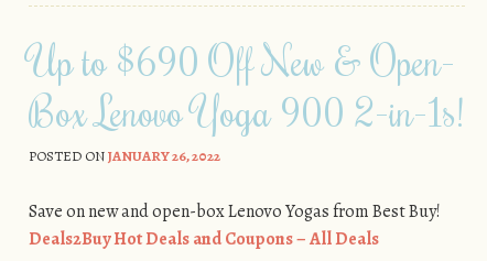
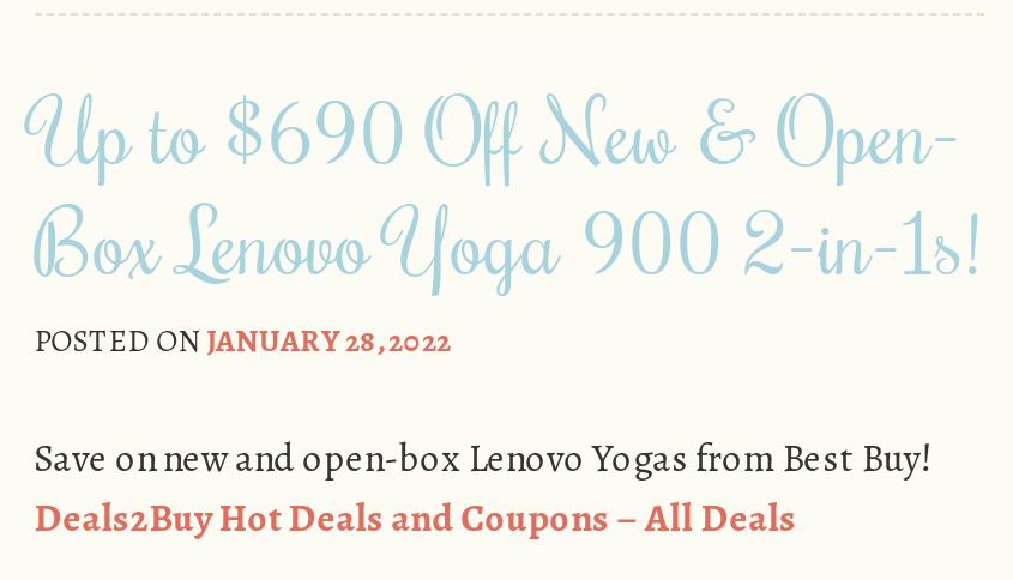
- POSTED ON JANUARY 26, 2022
+ POSTED ON JANUARY 28, 2022
